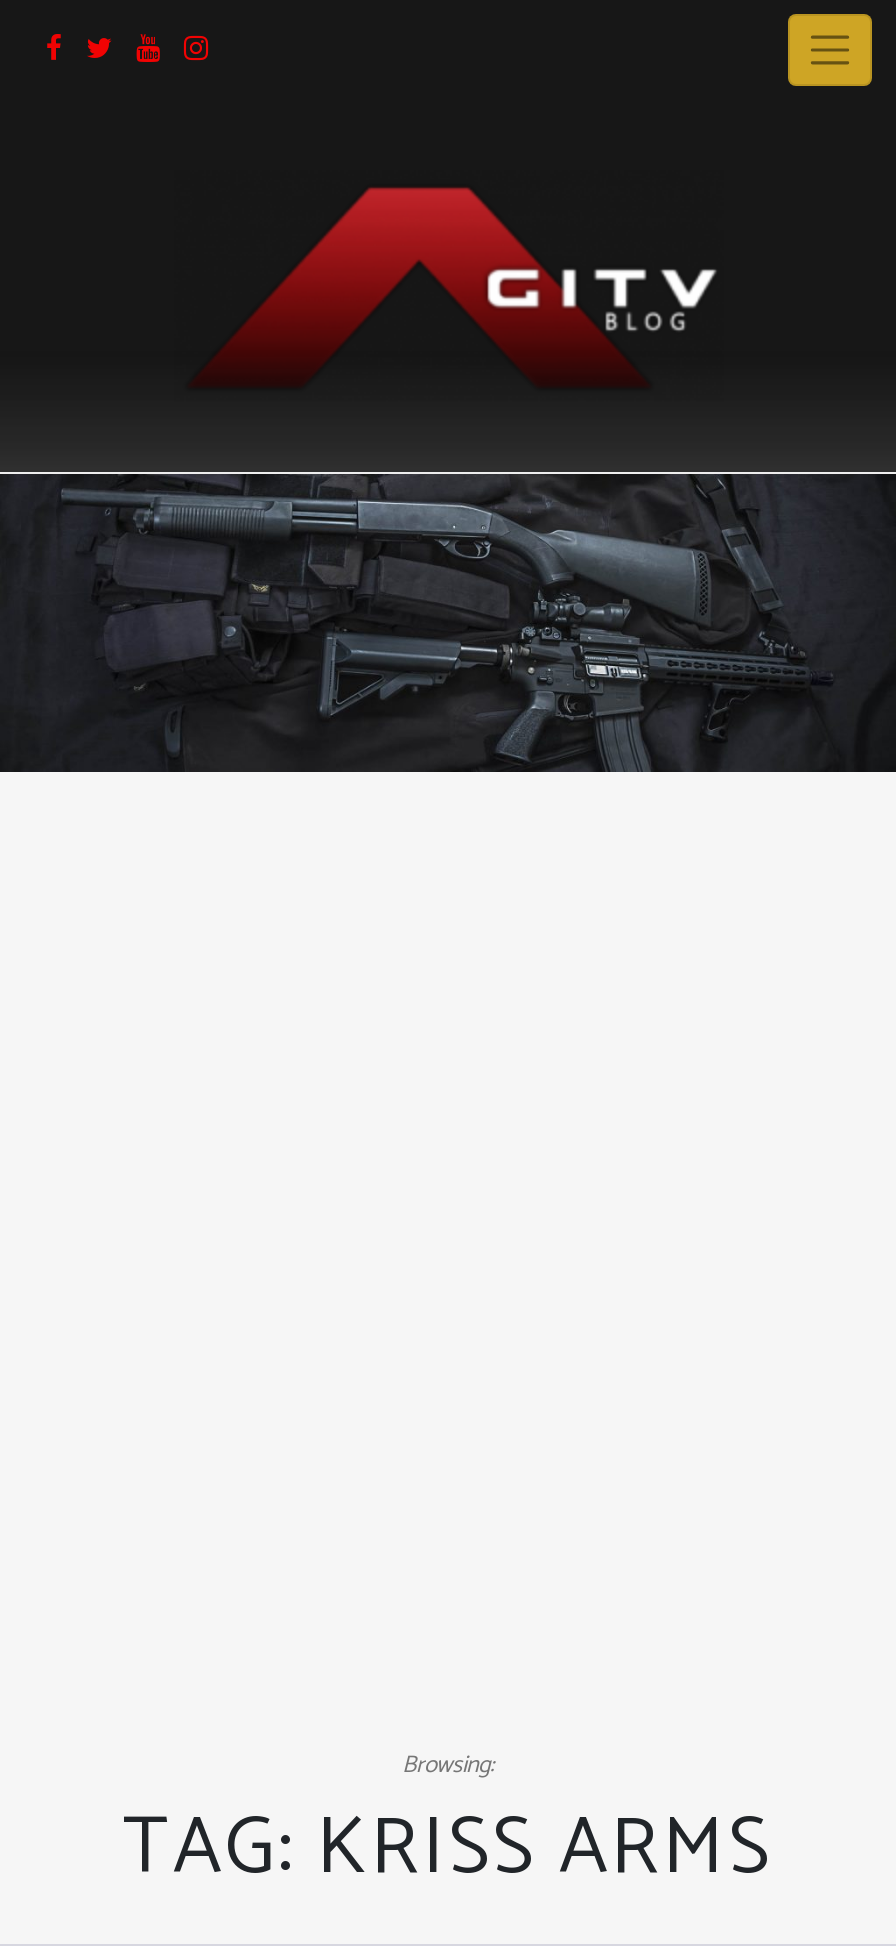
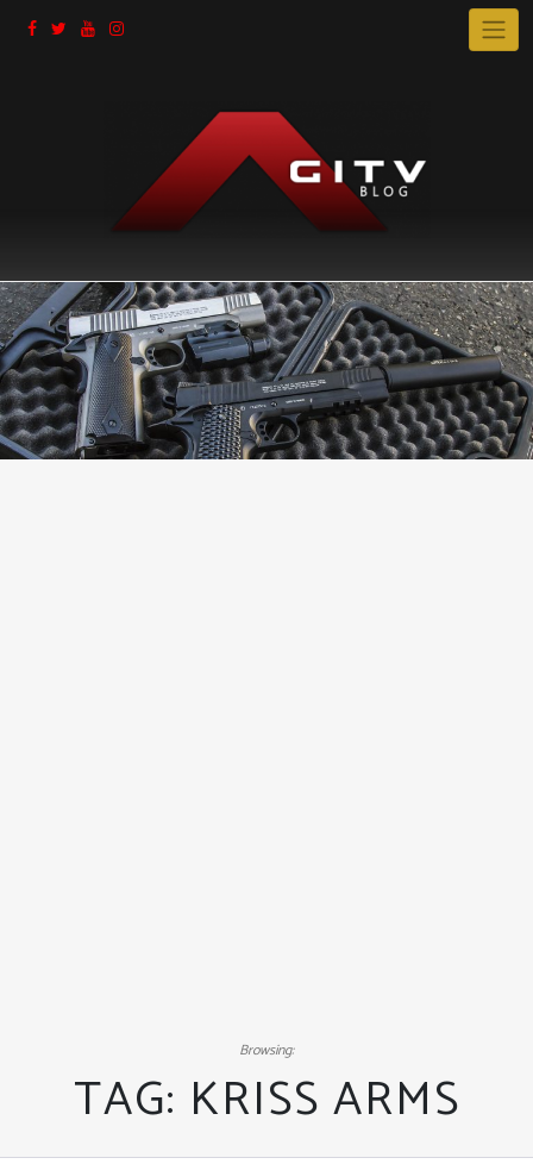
- [image]
+ [image]
